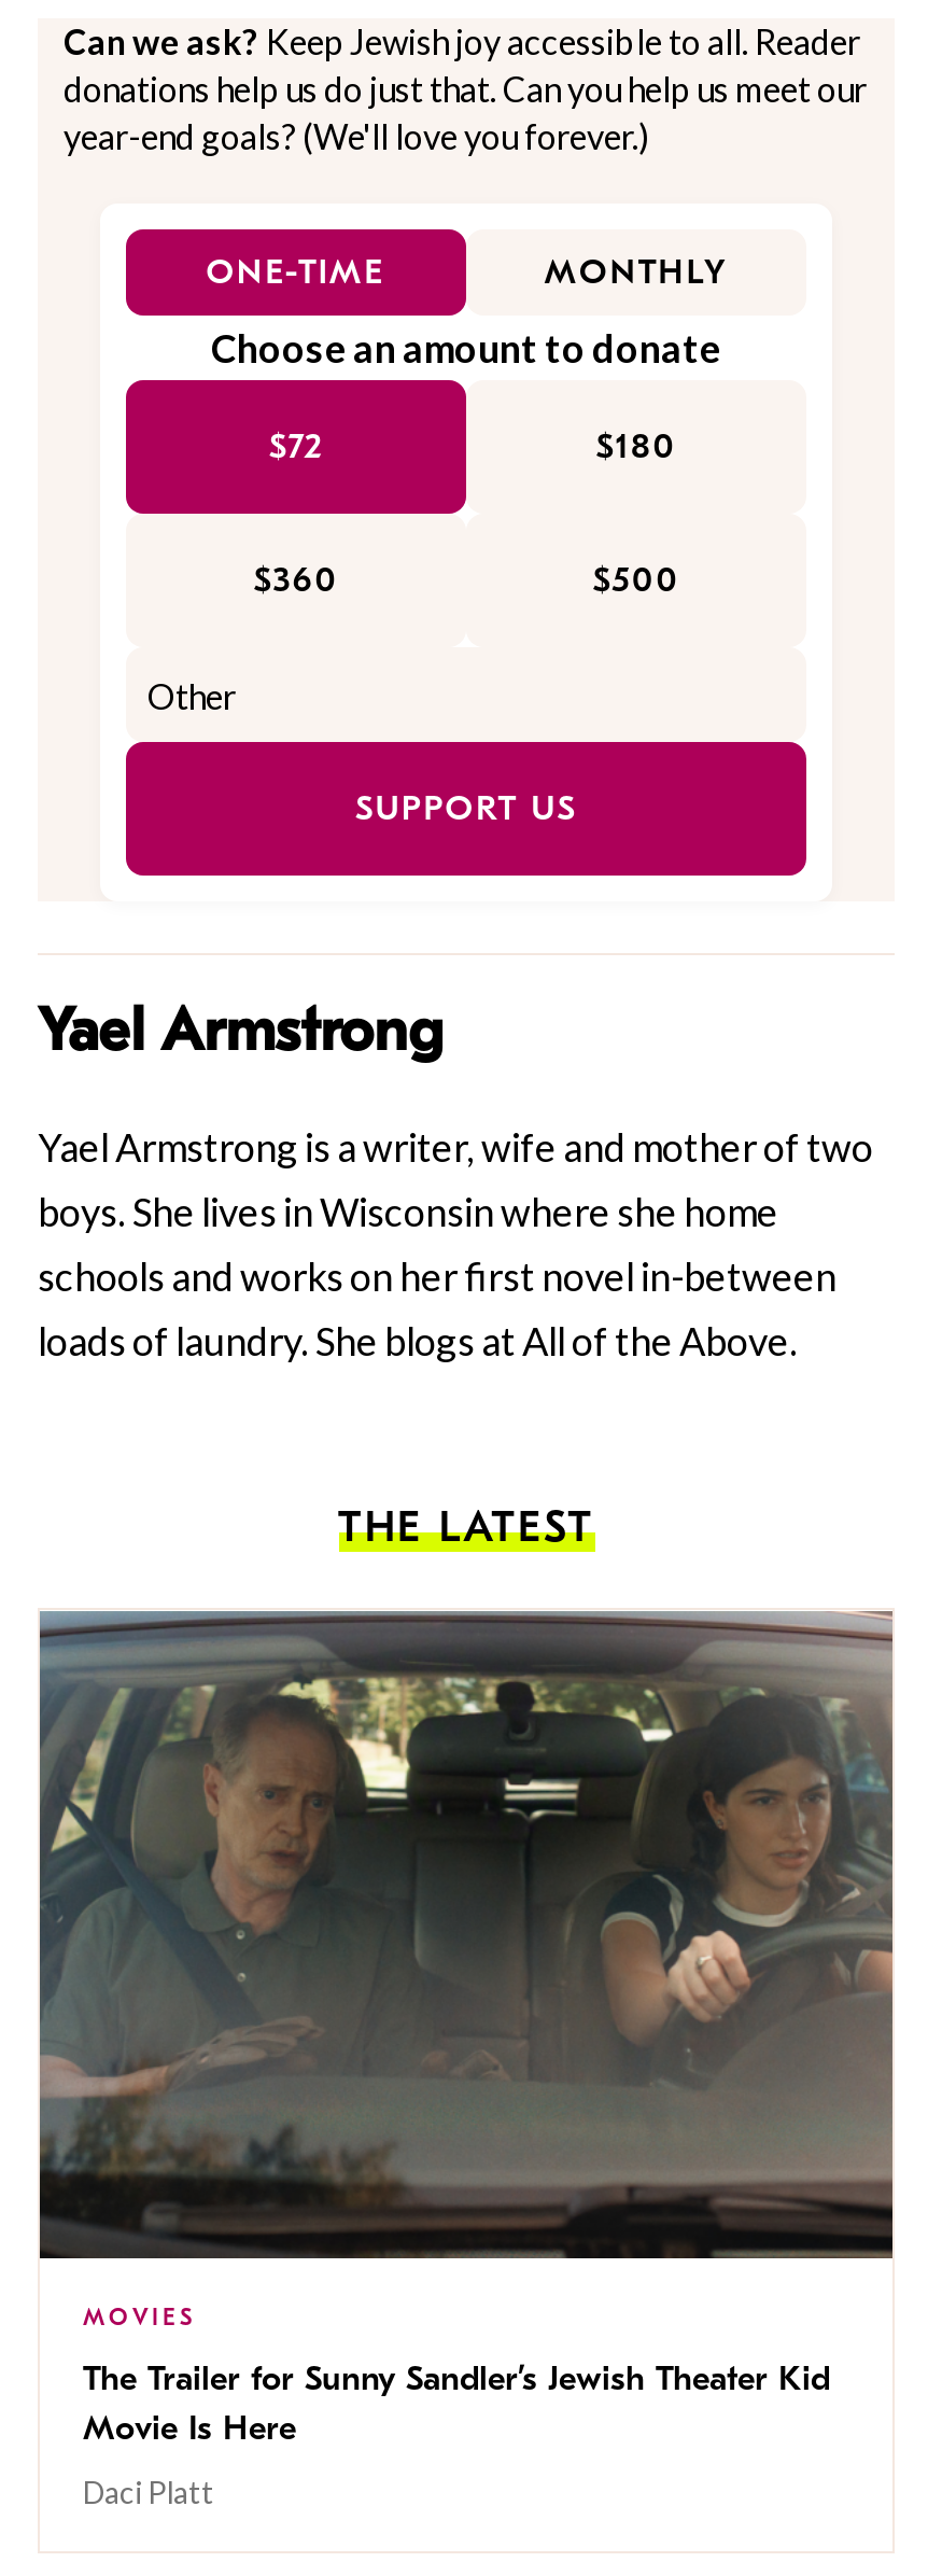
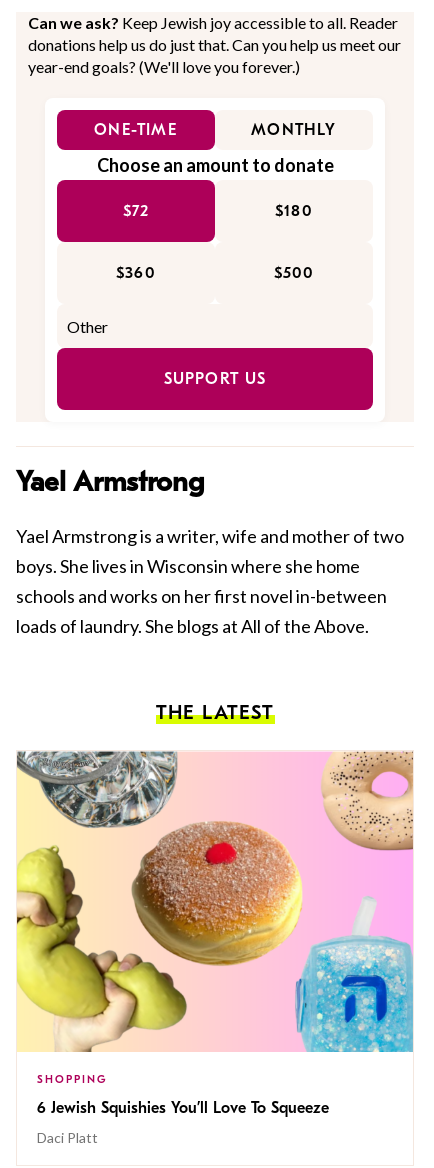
- [image]
- MOVIES
+ [image]
+ SHOPPING

- The Trailer for Sunny Sandler’s Jewish Theater Kid
- Movie Is Here
+ 6 Jewish Squishies You’ll Love To Squeeze
